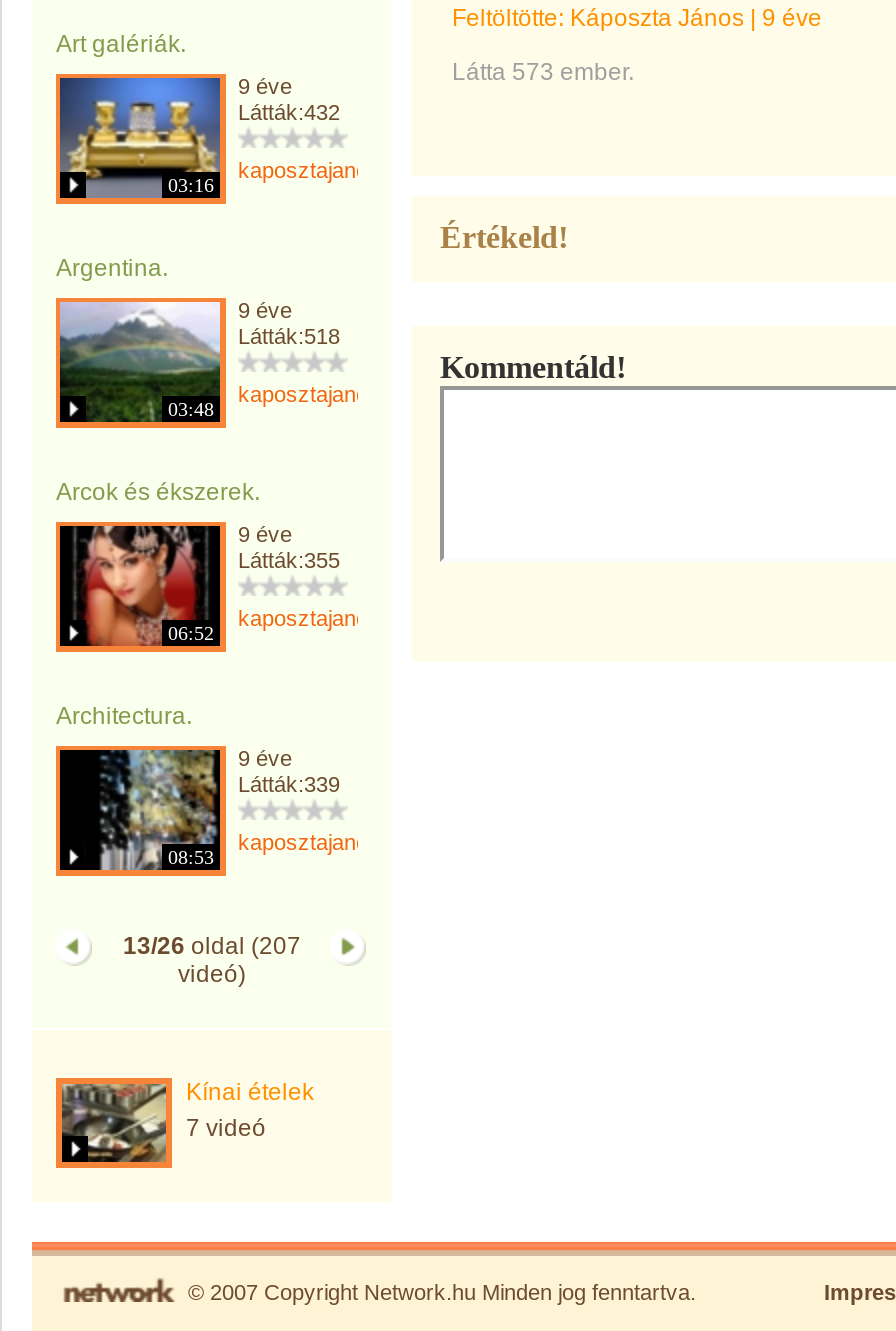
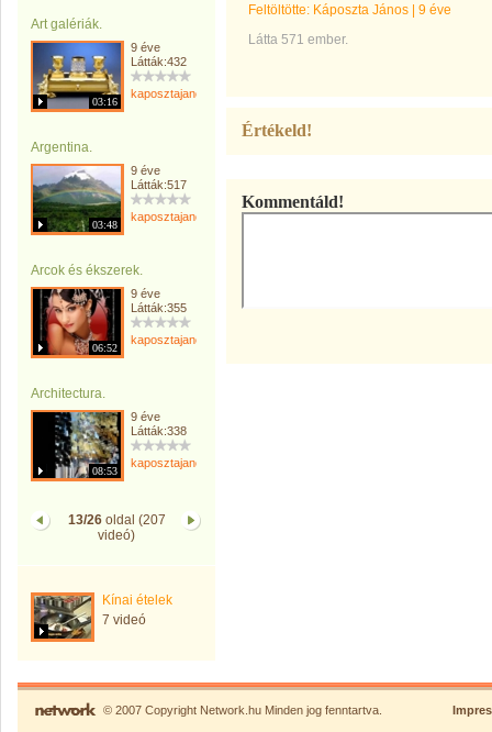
- Látta 573 ember.
+ Látta 571 ember.

- Látták:518
+ Látták:517

- Látták:339
+ Látták:338
